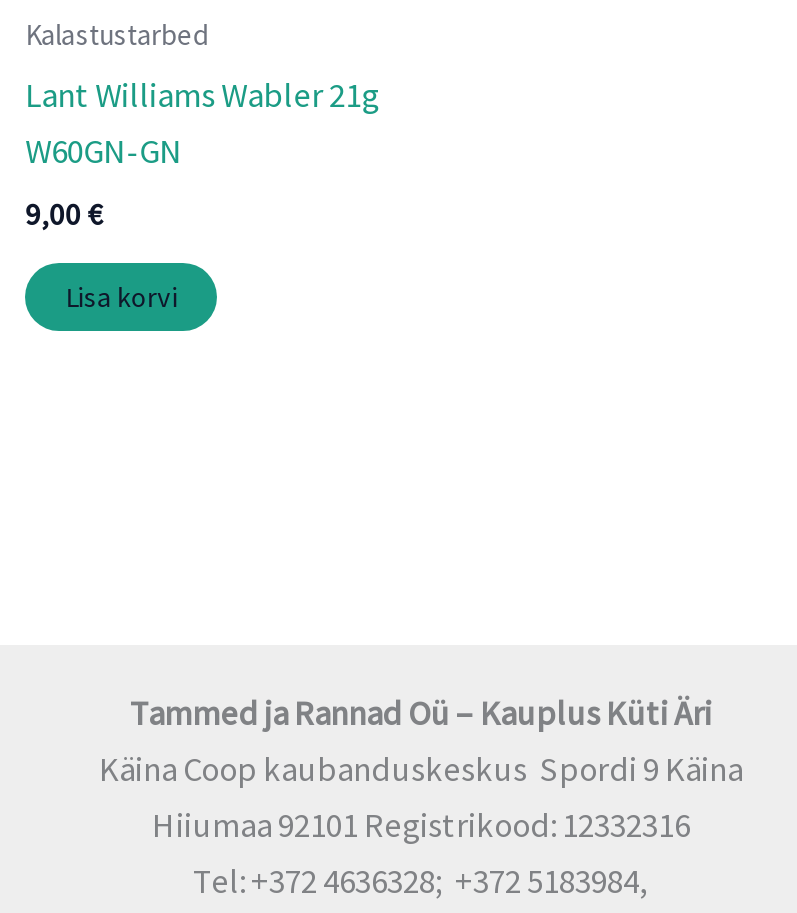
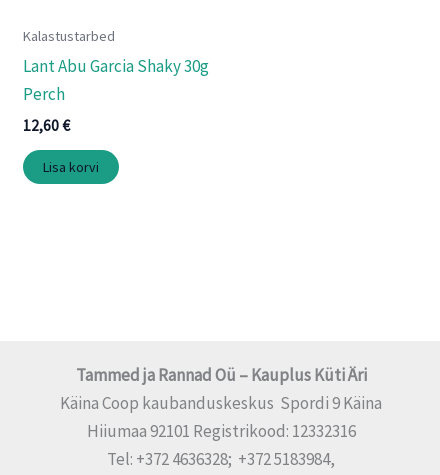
- Lant Williams Wabler 21g
- W60GN-GN
+ Lant Abu Garcia Shaky 30g
+ Perch

- 9,00 €
+ 12,60 €
